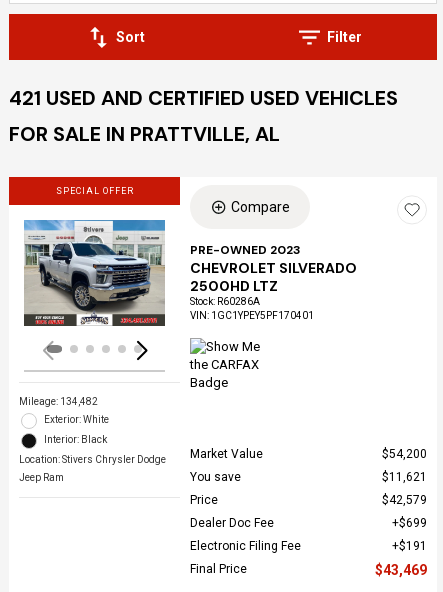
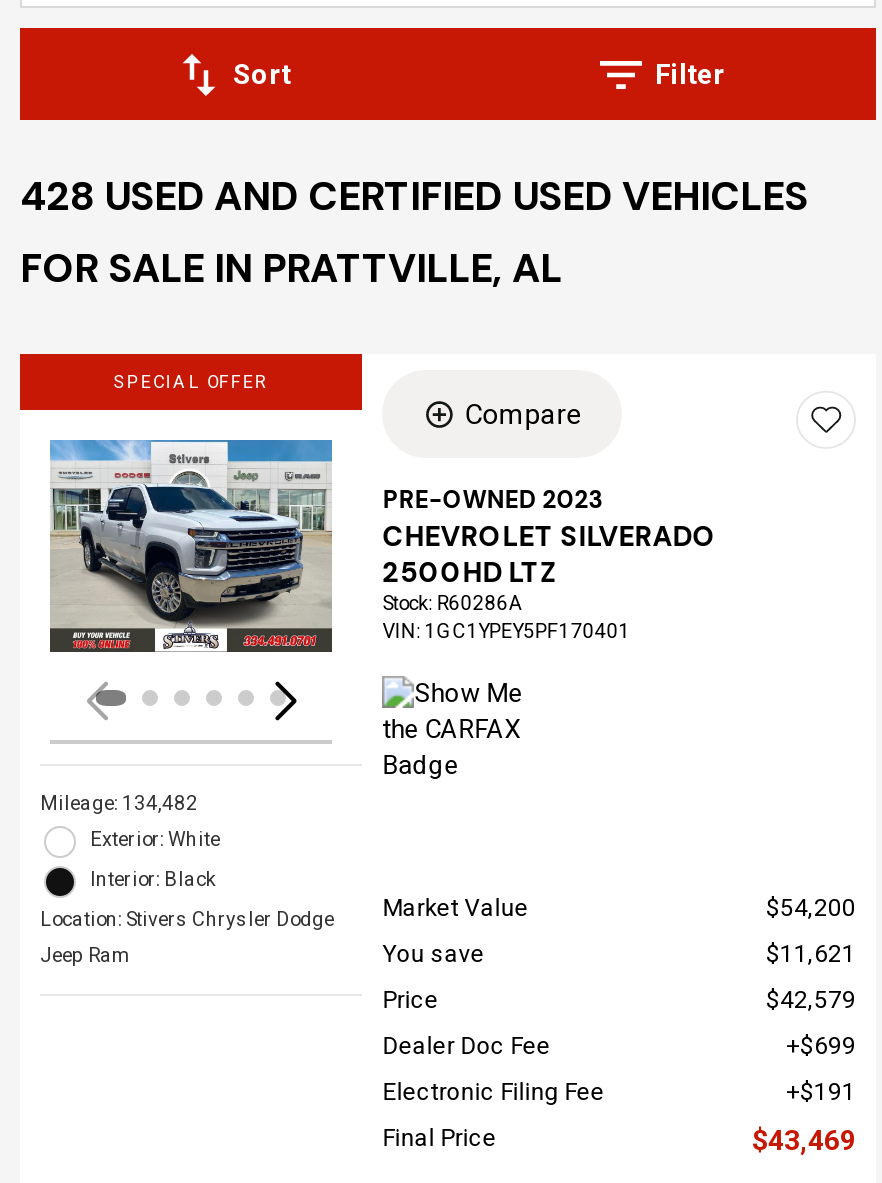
- 421 USED AND CERTIFIED USED VEHICLES
+ 428 USED AND CERTIFIED USED VEHICLES
